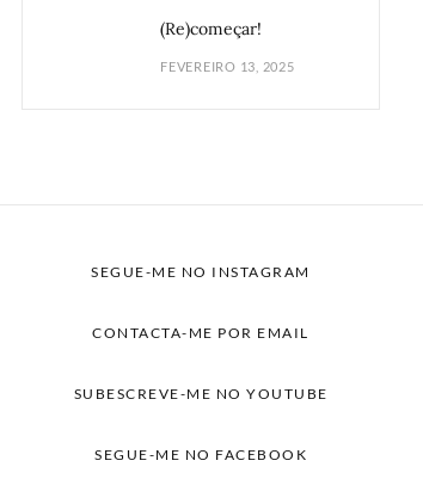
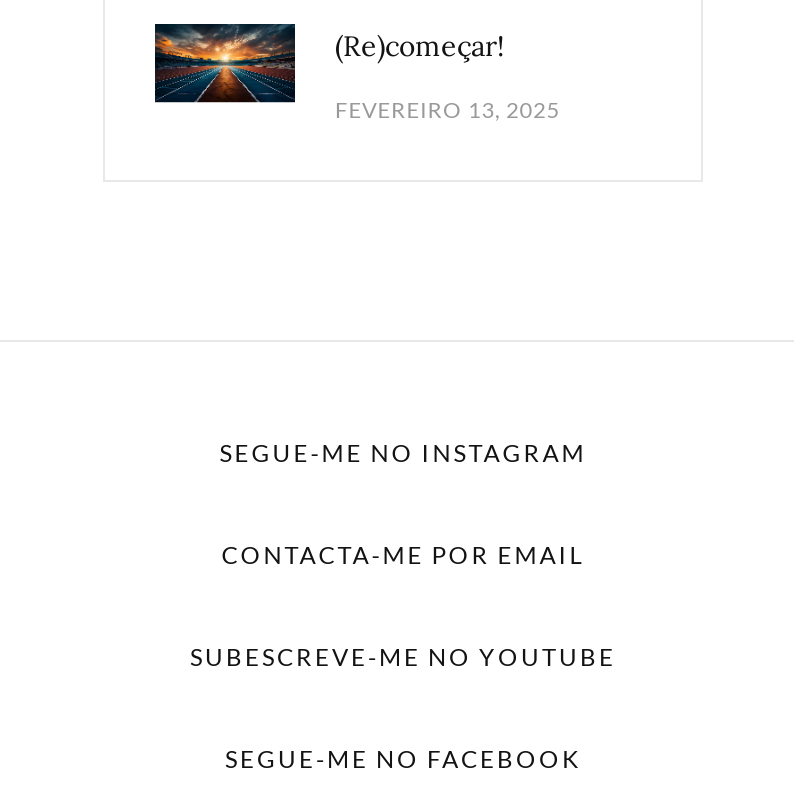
+ [image]
